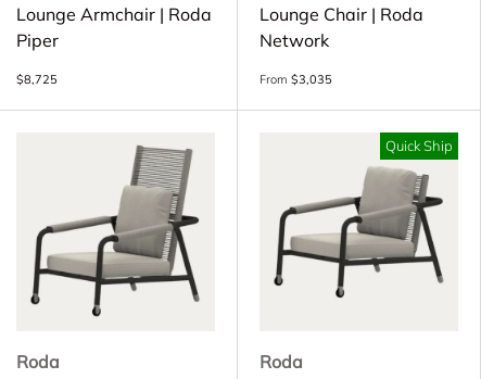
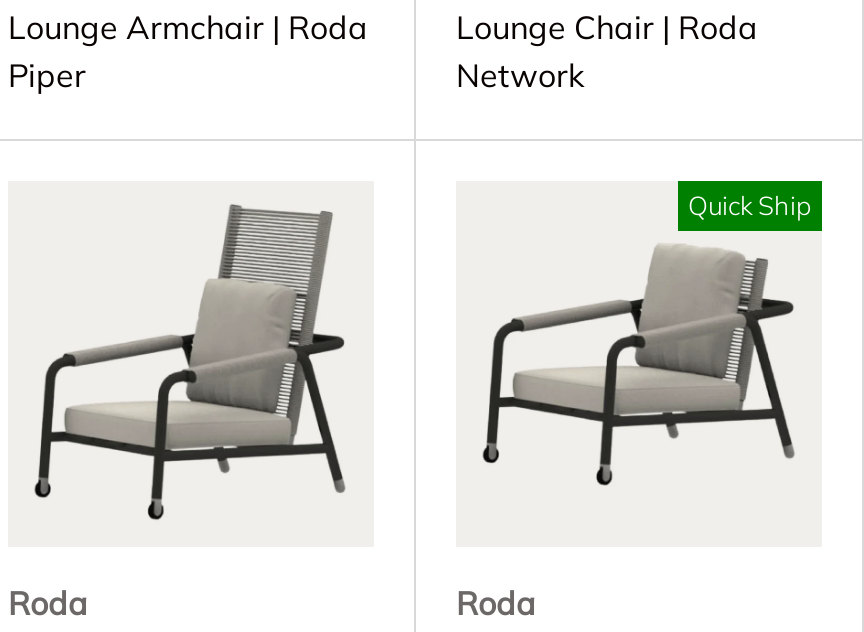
- $8,725

- From $3,035
